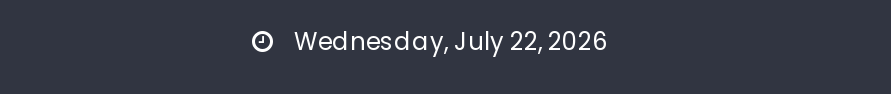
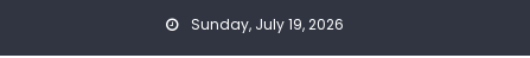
- Wednesday, July 22, 2026
+ Sunday, July 19, 2026
